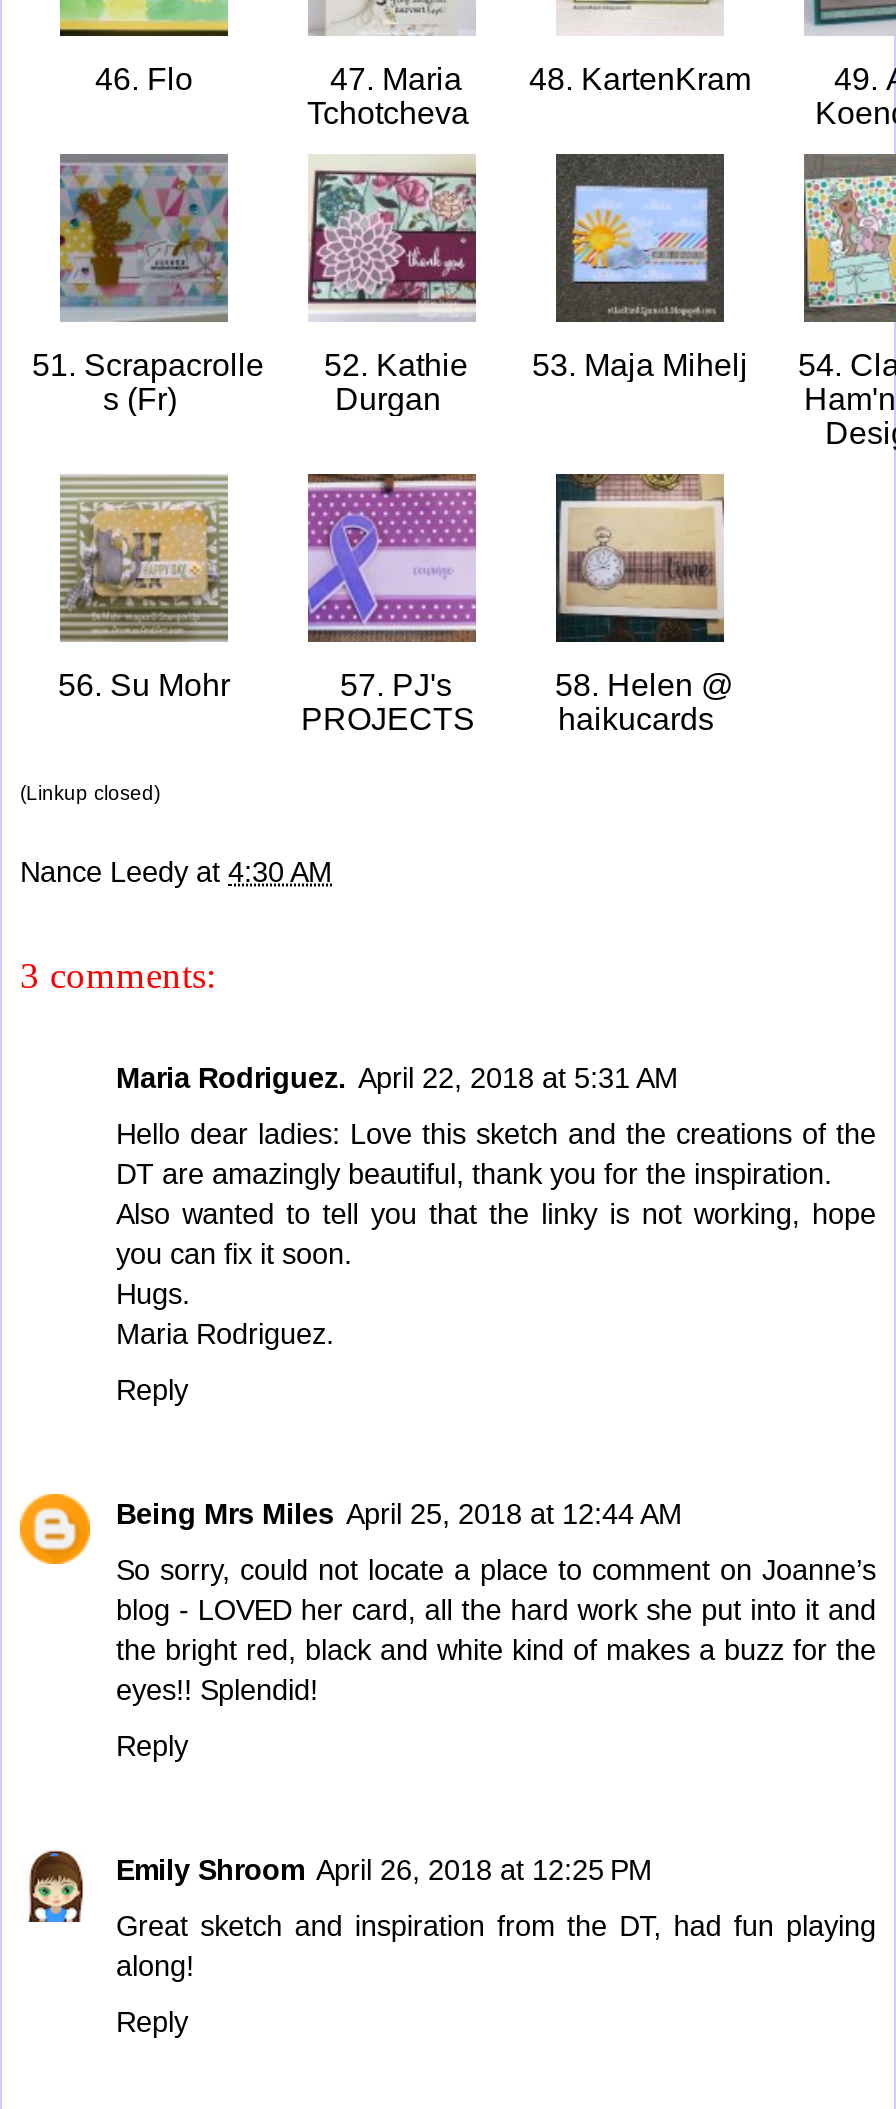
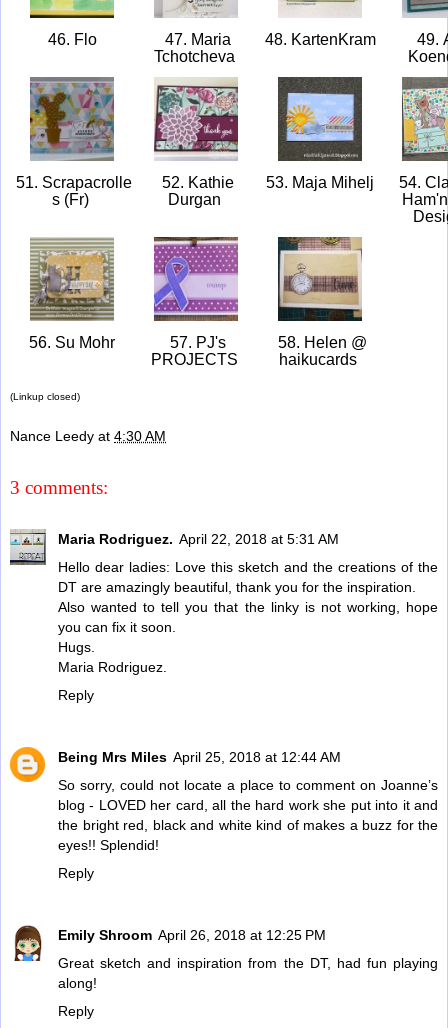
+ [image]
